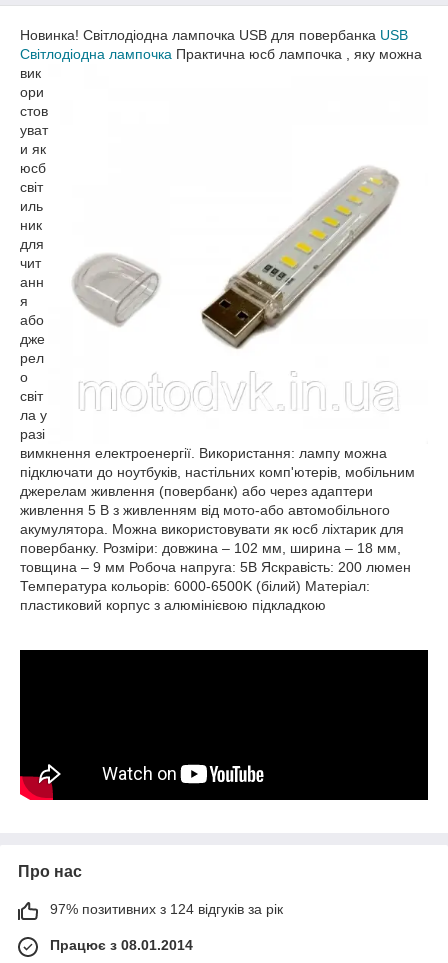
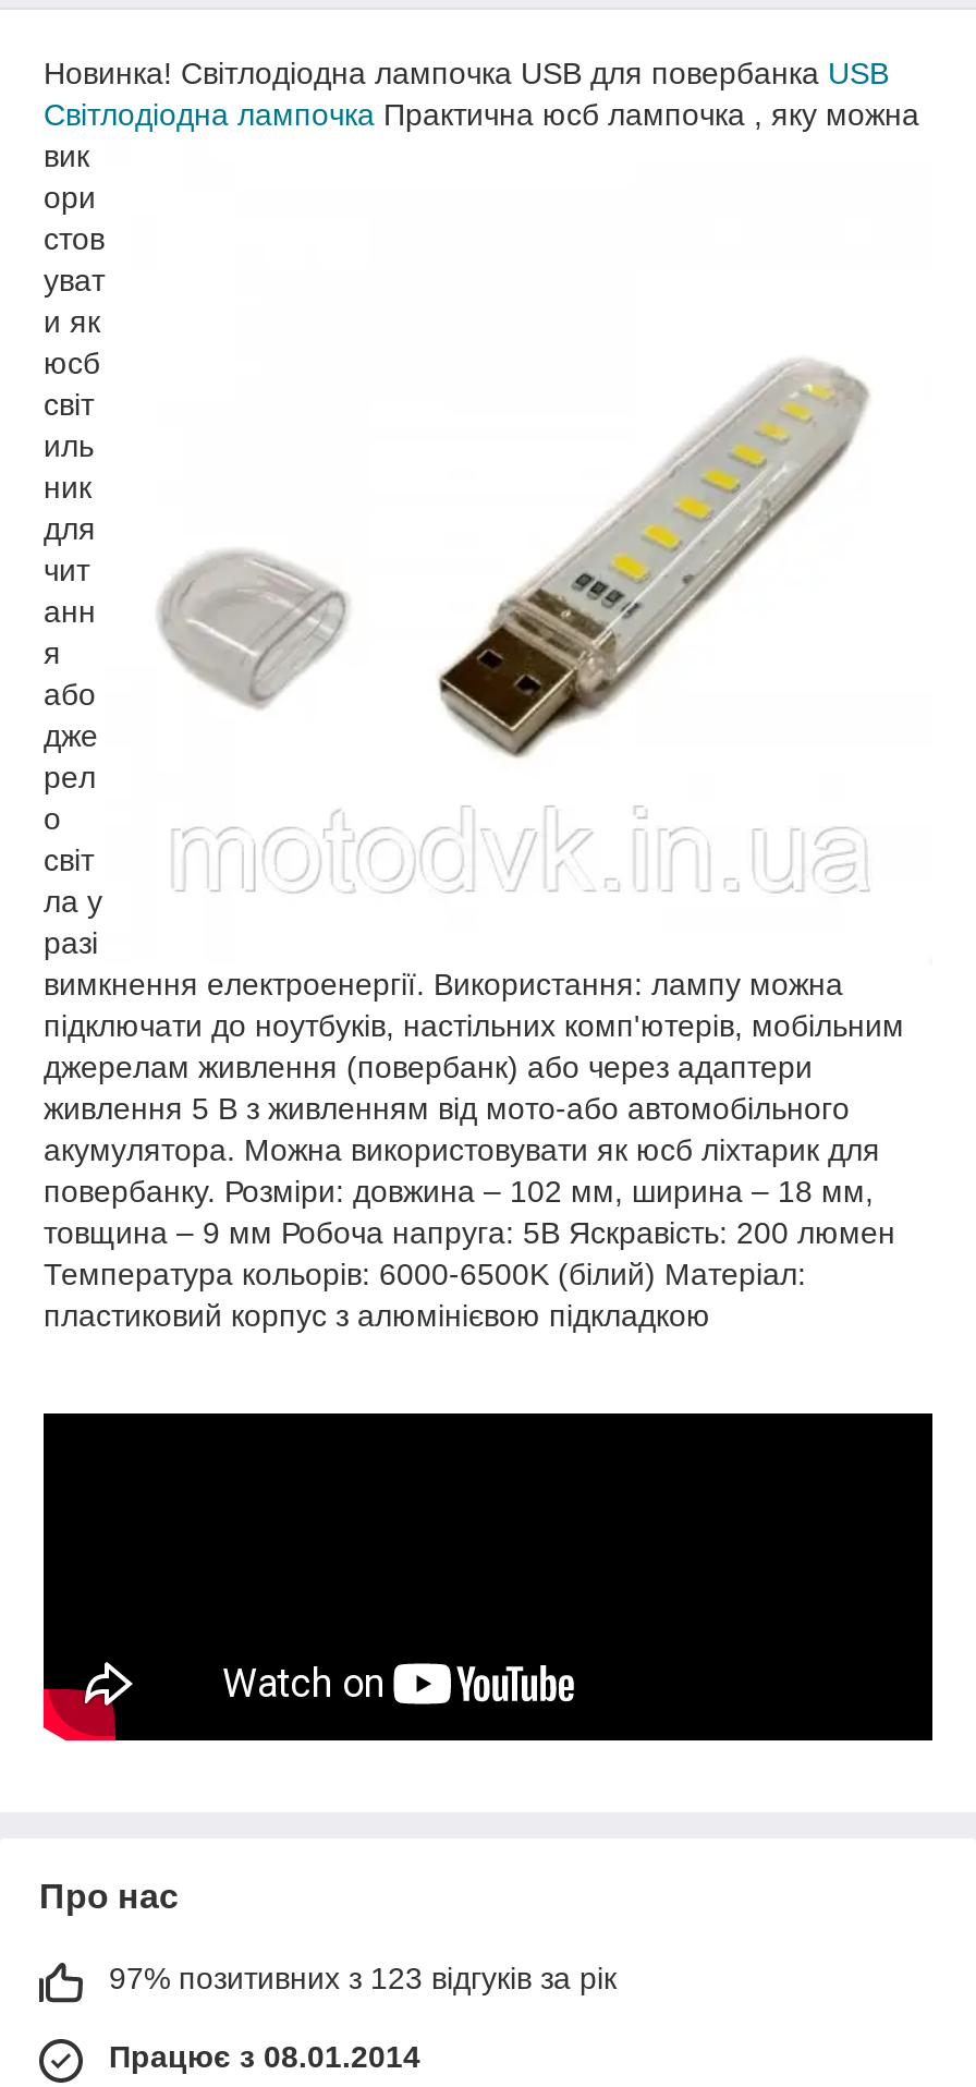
- 97% позитивних з 124 відгуків за рік
+ 97% позитивних з 123 відгуків за рік
